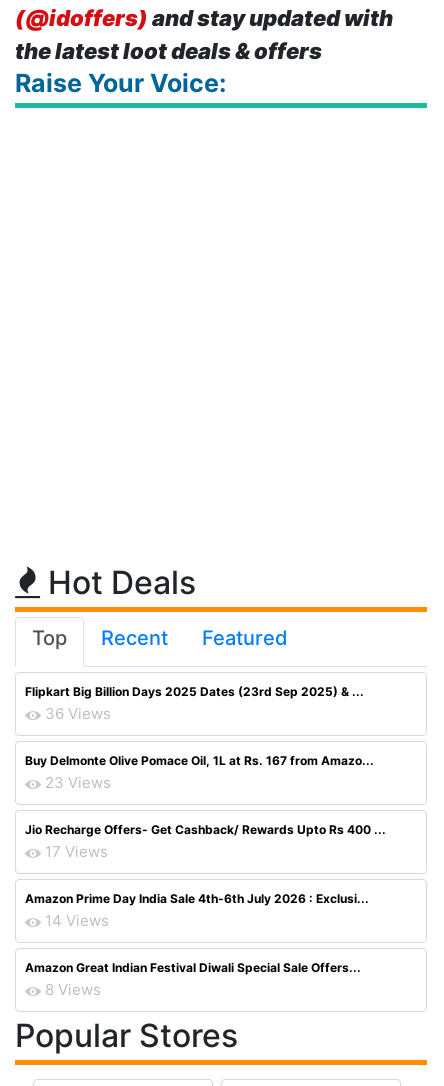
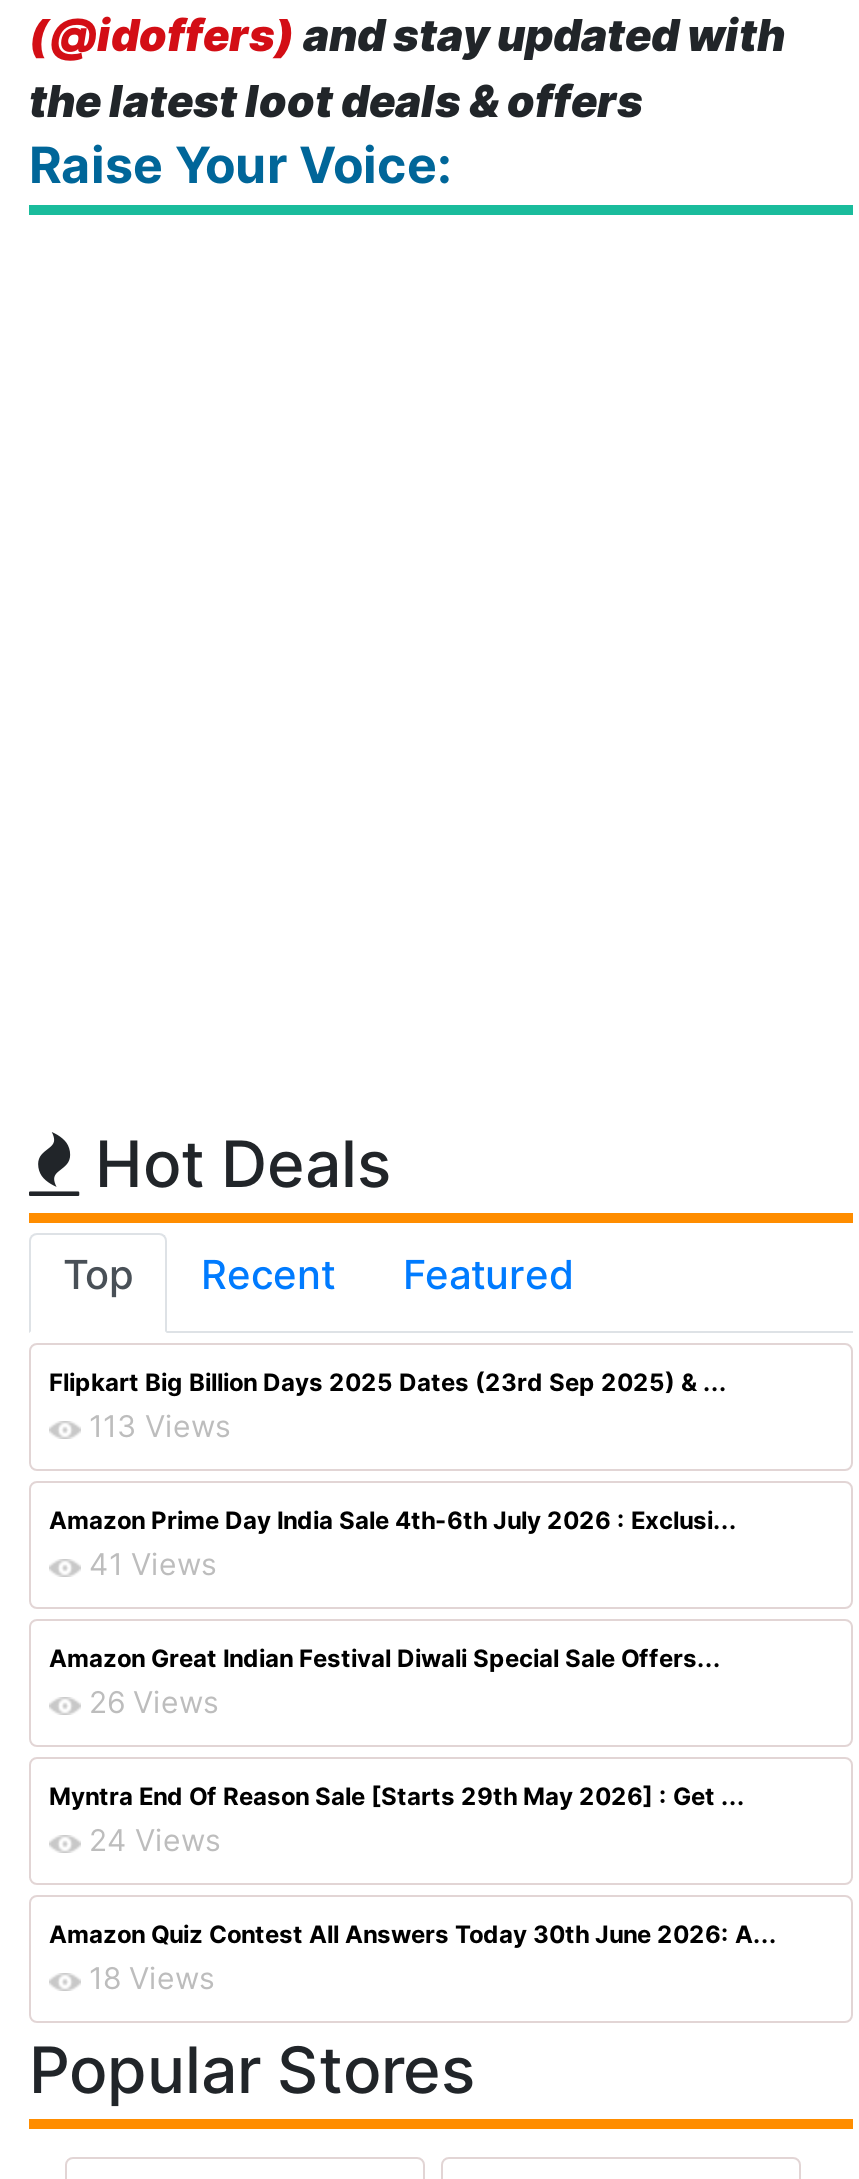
- 36 Views
- Buy Delmonte Olive Pomace Oil, 1L at Rs. 167 from Amazo...
- 23 Views
- Jio Recharge Offers- Get Cashback/ Rewards Upto Rs 400 ...
- 17 Views
+ 113 Views

moved up: Amazon Prime Day India Sale 4th-6th July 2026 : Exclusi...

- 14 Views
+ 41 Views

moved up: Amazon Great Indian Festival Diwali Special Sale Offers...

- 8 Views
+ 26 Views
+ Myntra End Of Reason Sale [Starts 29th May 2026] : Get ...
+ 24 Views
+ Amazon Quiz Contest All Answers Today 30th June 2026: A...
+ 18 Views
